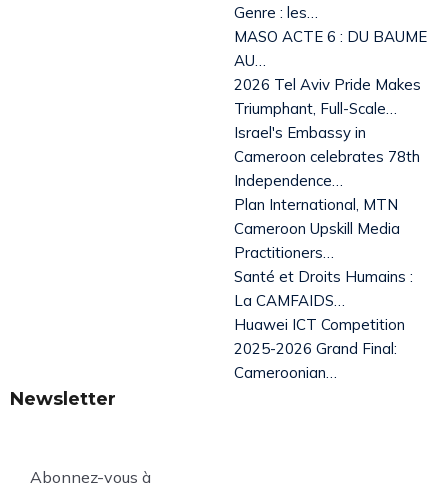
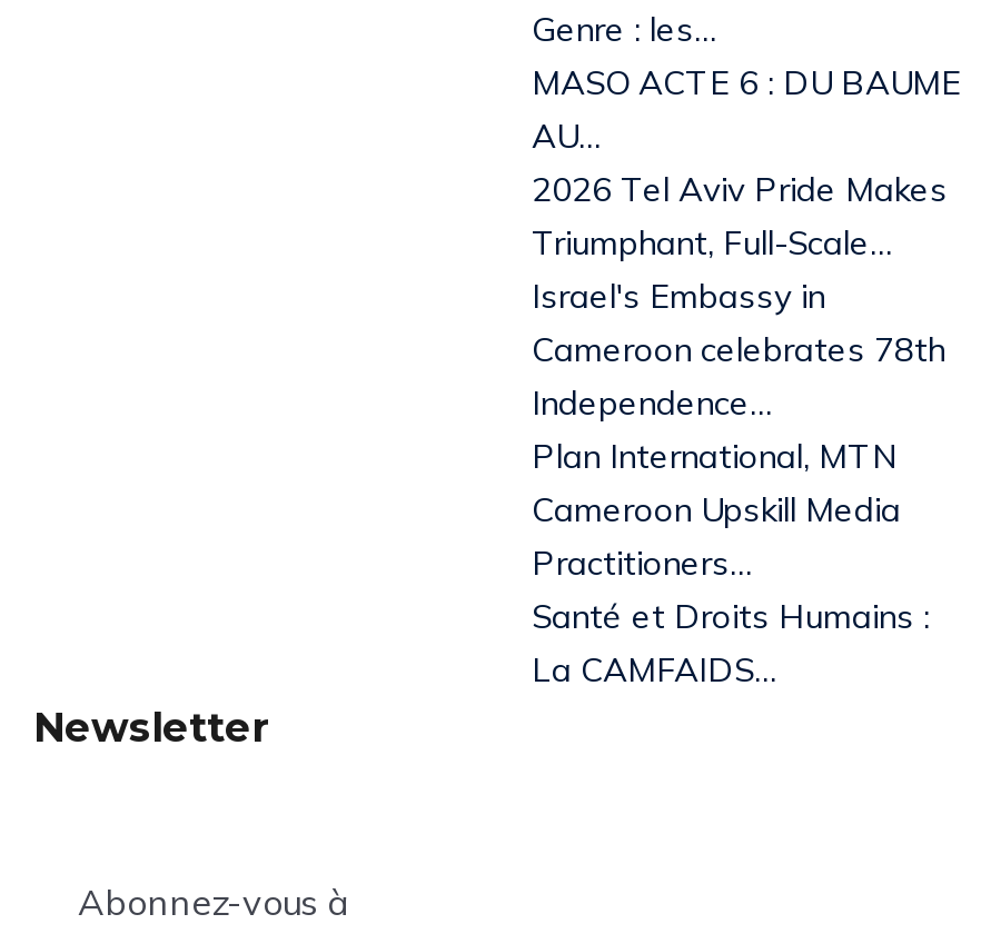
- Huawei ICT Competition
- 2025-2026 Grand Final:
- Cameroonian…
